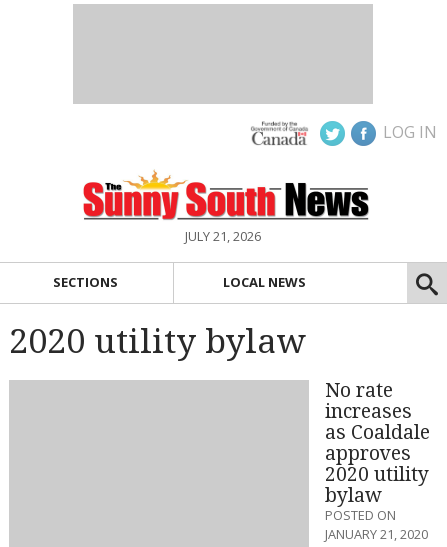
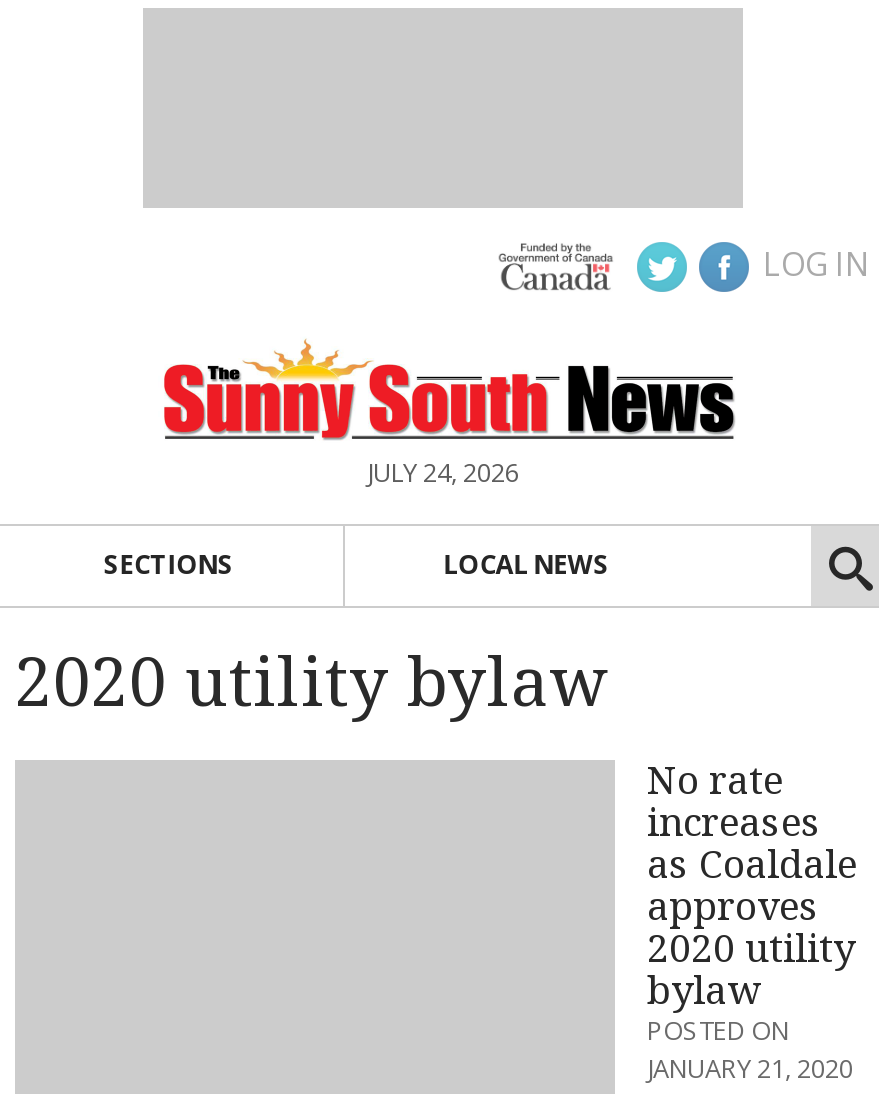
- JULY 21, 2026
+ JULY 24, 2026
